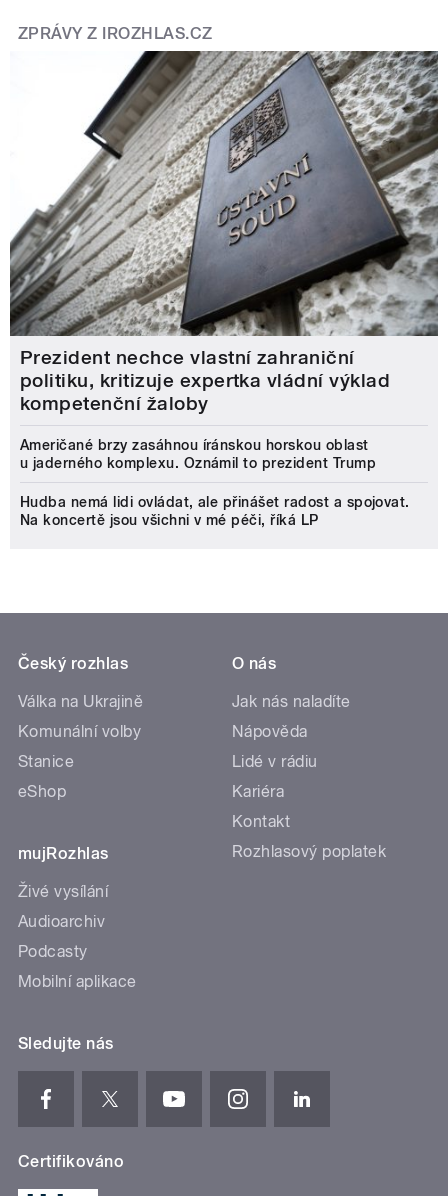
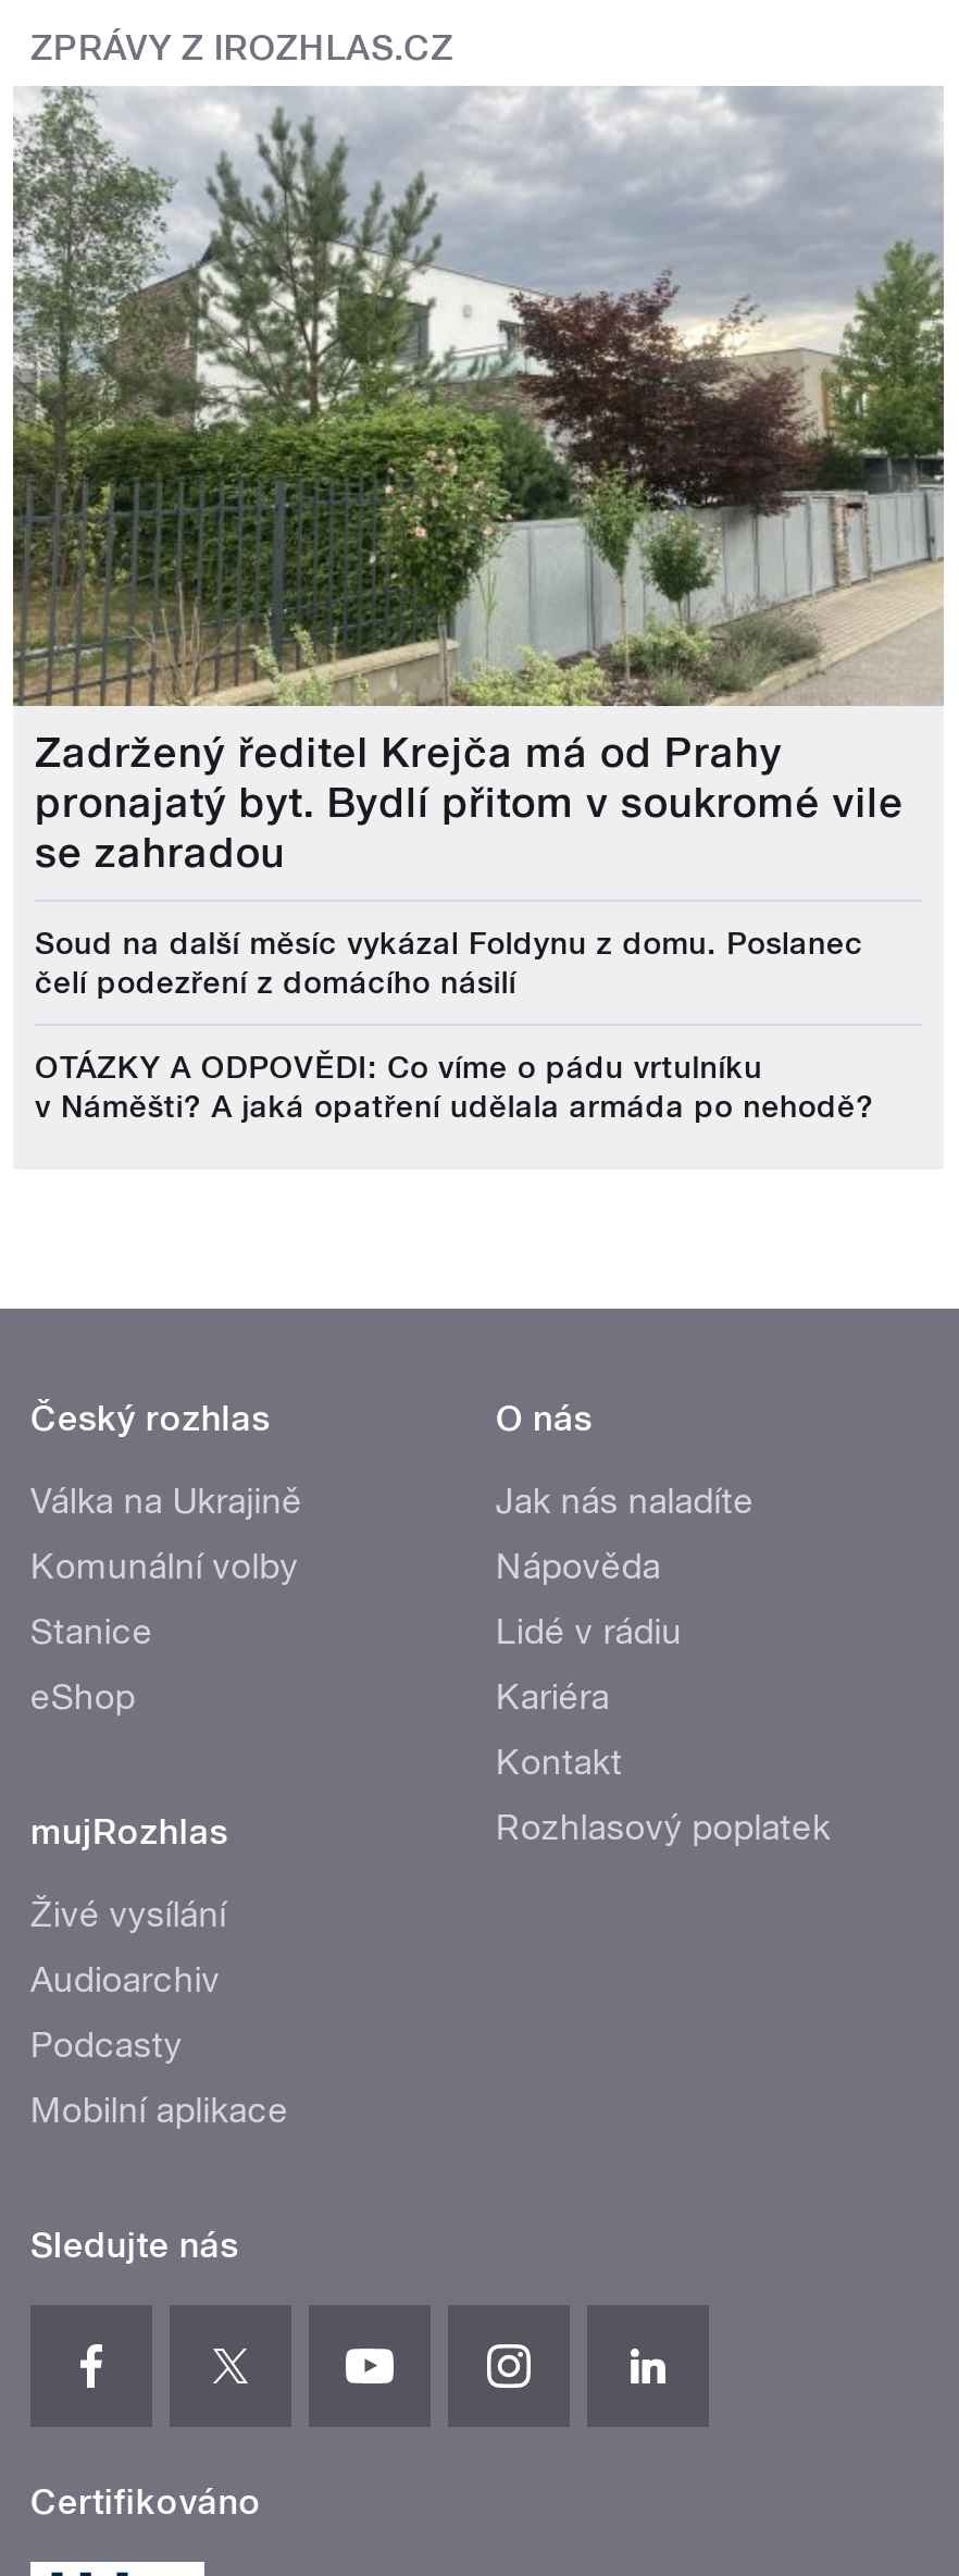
- [image]
- Prezident nechce vlastní zahraniční
- politiku, kritizuje expertka vládní výklad
- kompetenční žaloby
+ [image]
+ Zadržený ředitel Krejča má od Prahy
+ pronajatý byt. Bydlí přitom v soukromé vile
+ se zahradou

- Američané brzy zasáhnou íránskou horskou oblast
- u jaderného komplexu. Oznámil to prezident Trump
+ Soud na další měsíc vykázal Foldynu z domu. Poslanec
+ čelí podezření z domácího násilí

- Hudba nemá lidi ovládat, ale přinášet radost a spojovat.
- Na koncertě jsou všichni v mé péči, říká LP
+ OTÁZKY A ODPOVĚDI: Co víme o pádu vrtulníku
+ v Náměšti? A jaká opatření udělala armáda po nehodě?
